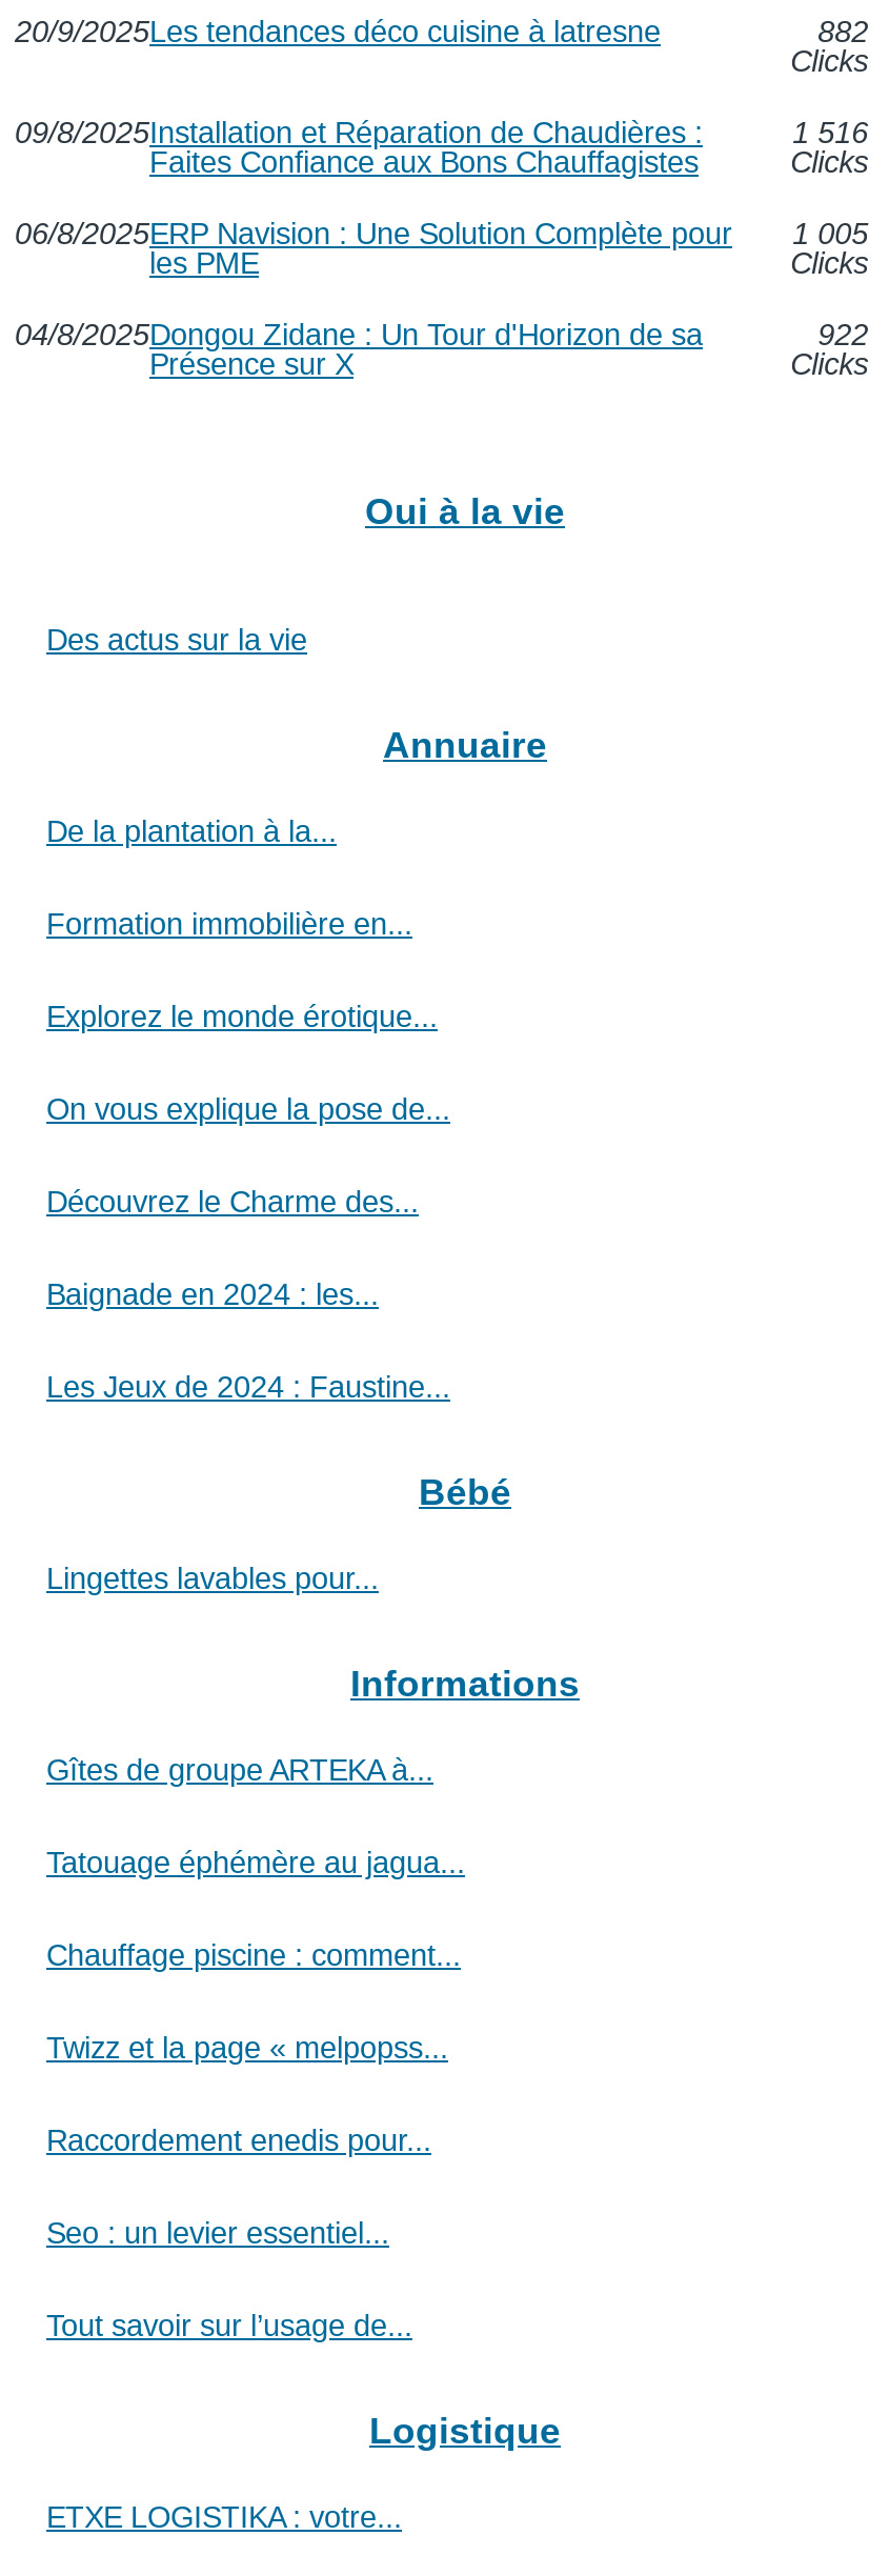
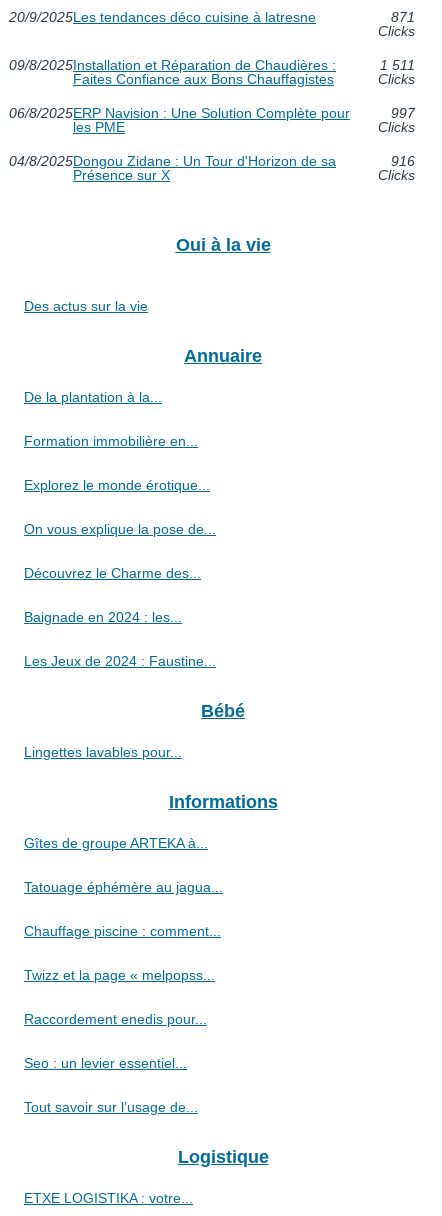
- 882
+ 871

- 1 516
+ 1 511

- 1 005
+ 997

- 922
+ 916
